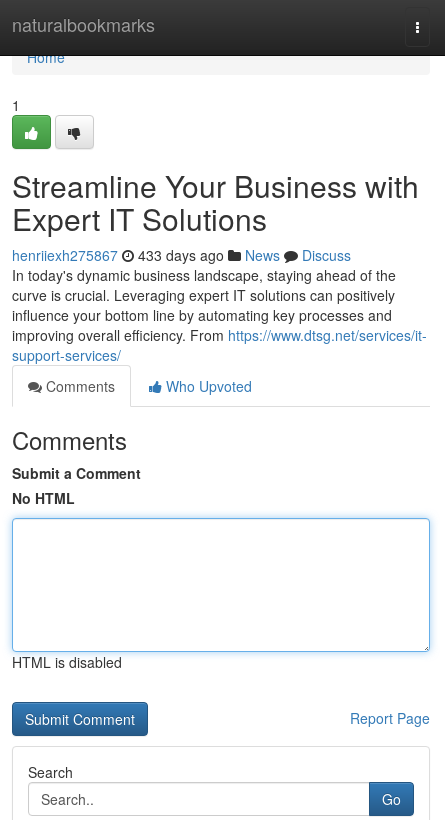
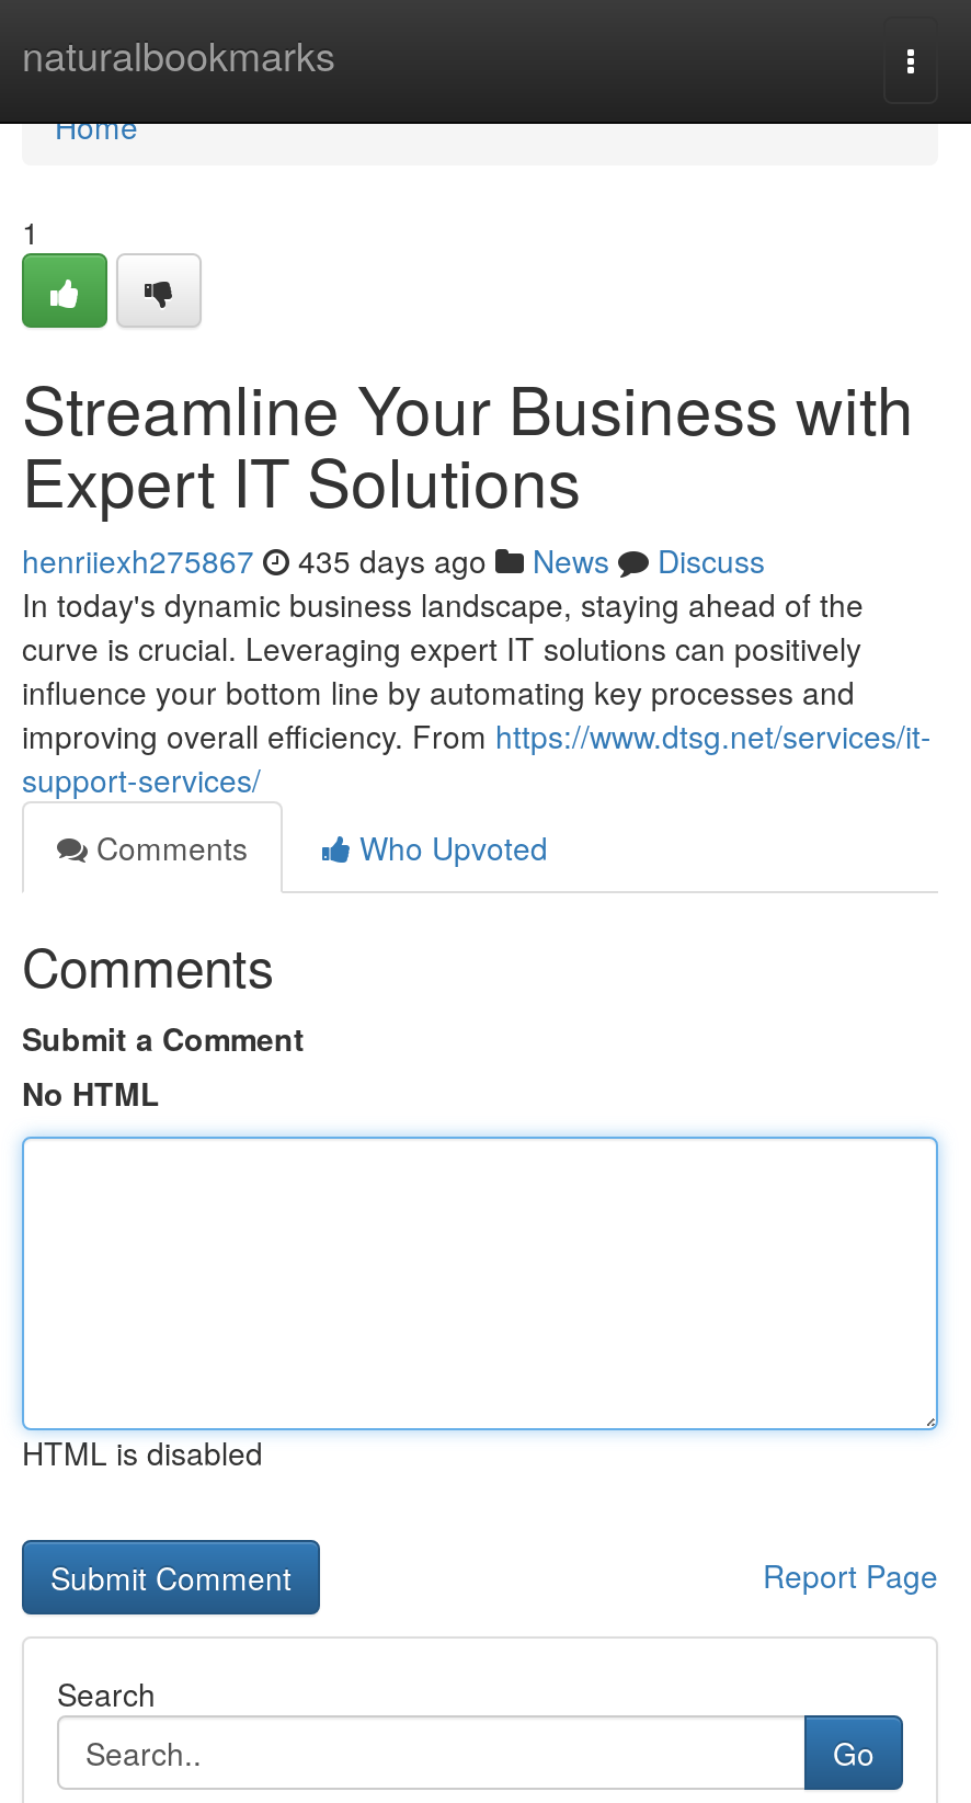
- henriiexh275867 433 days ago News Discuss
+ henriiexh275867 435 days ago News Discuss
